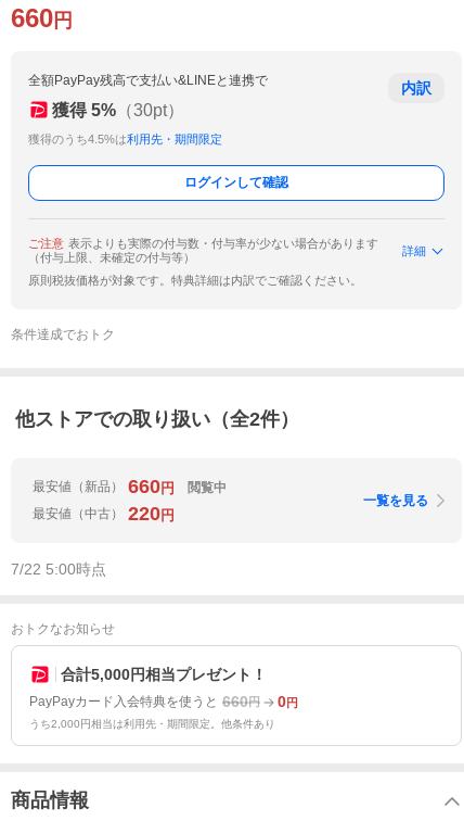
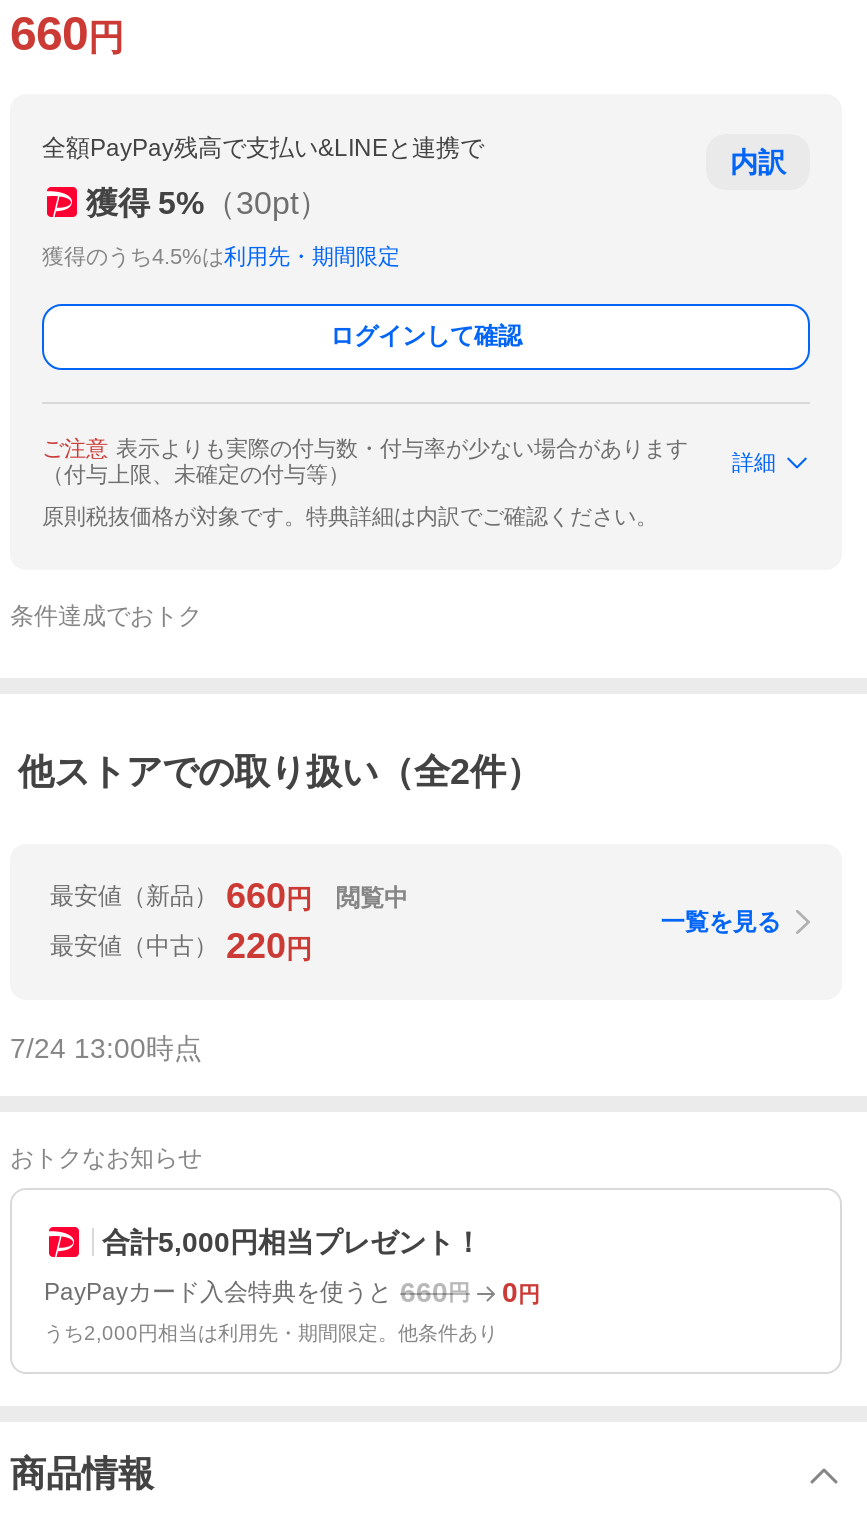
- 7/22 5:00時点
+ 7/24 13:00時点
